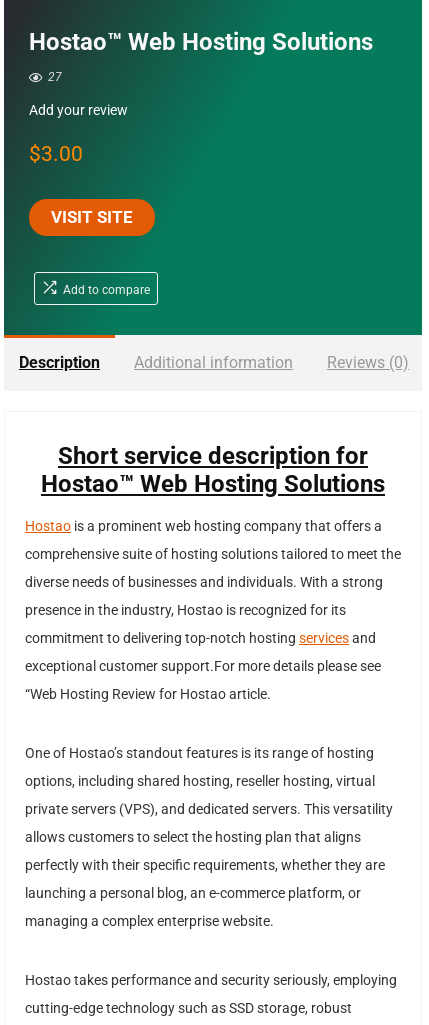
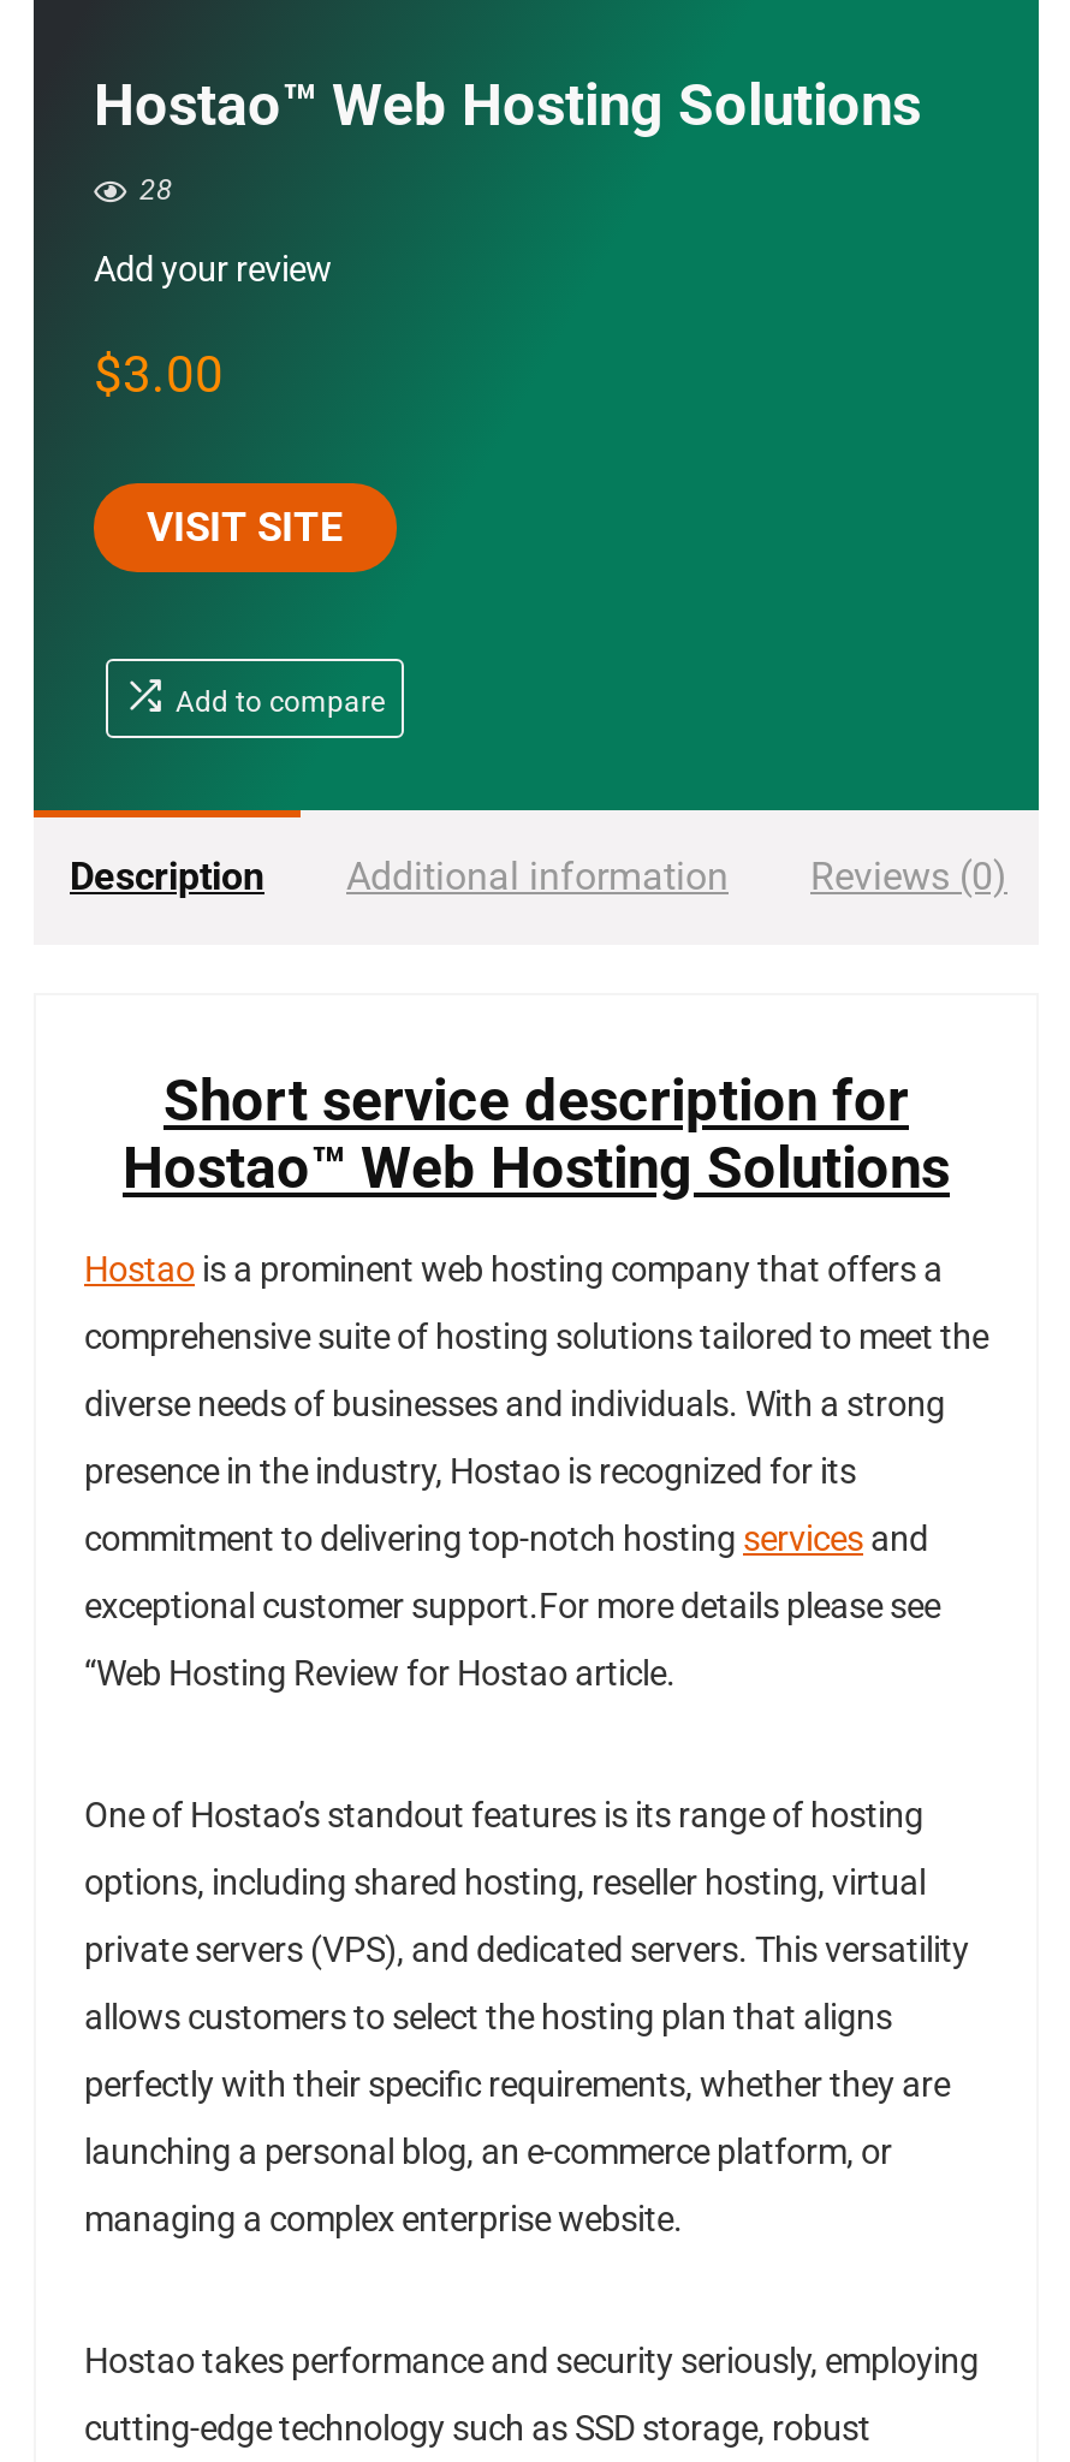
- 27
+ 28
